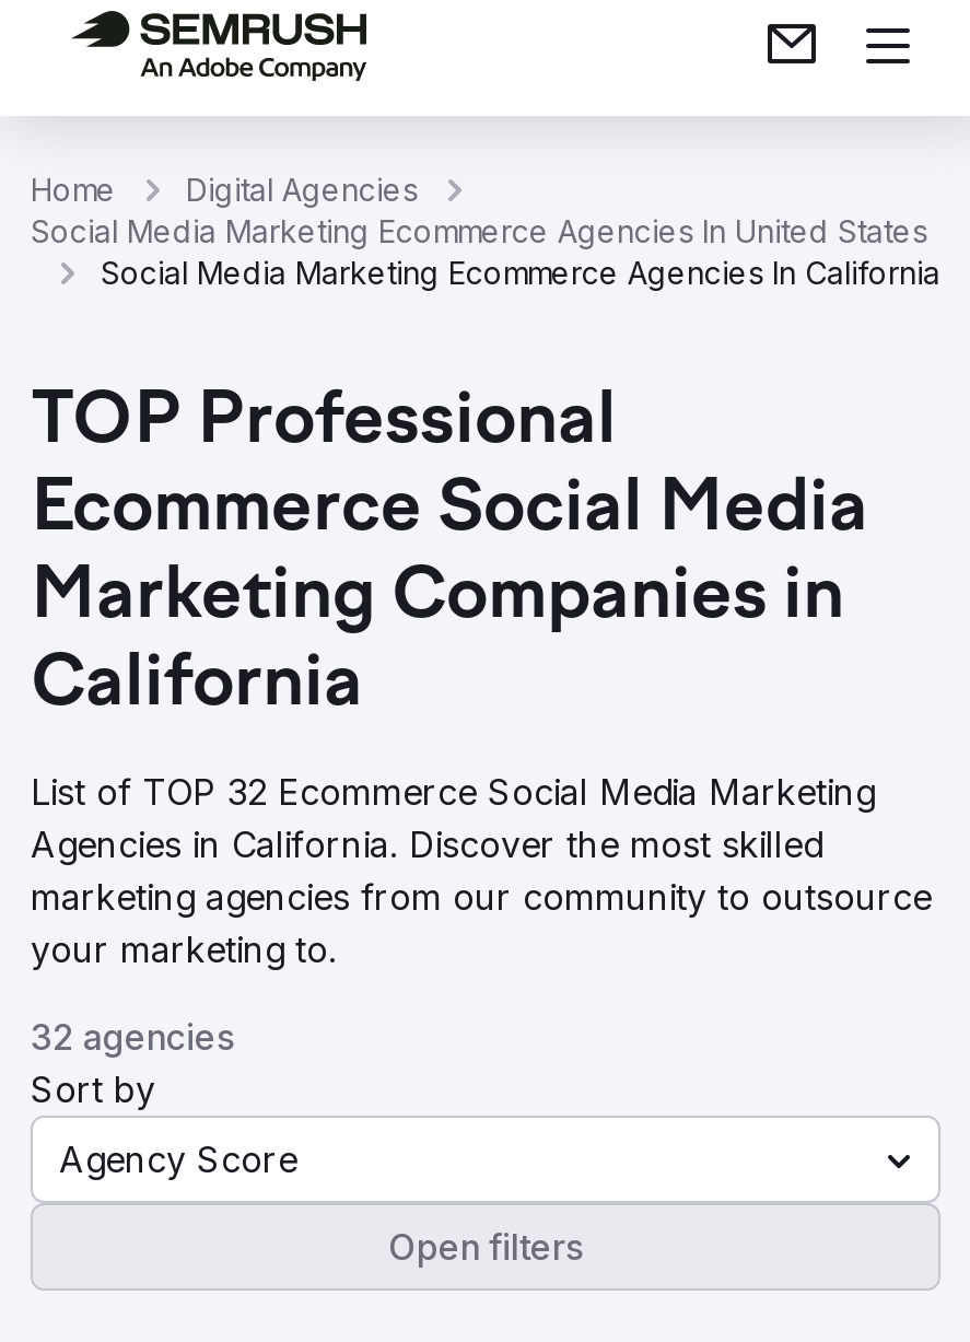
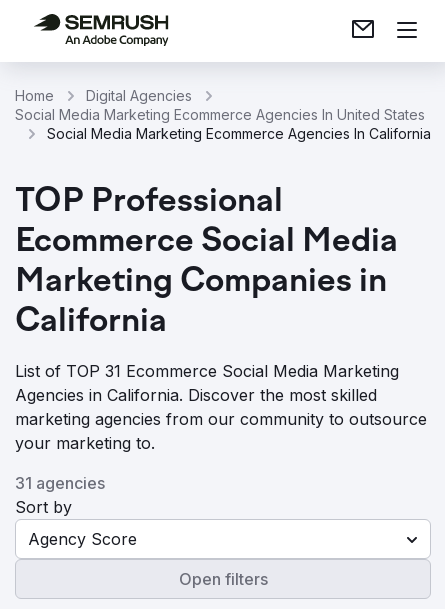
- List of TOP 32 Ecommerce Social Media Marketing
+ List of TOP 31 Ecommerce Social Media Marketing

- 32 agencies
+ 31 agencies
